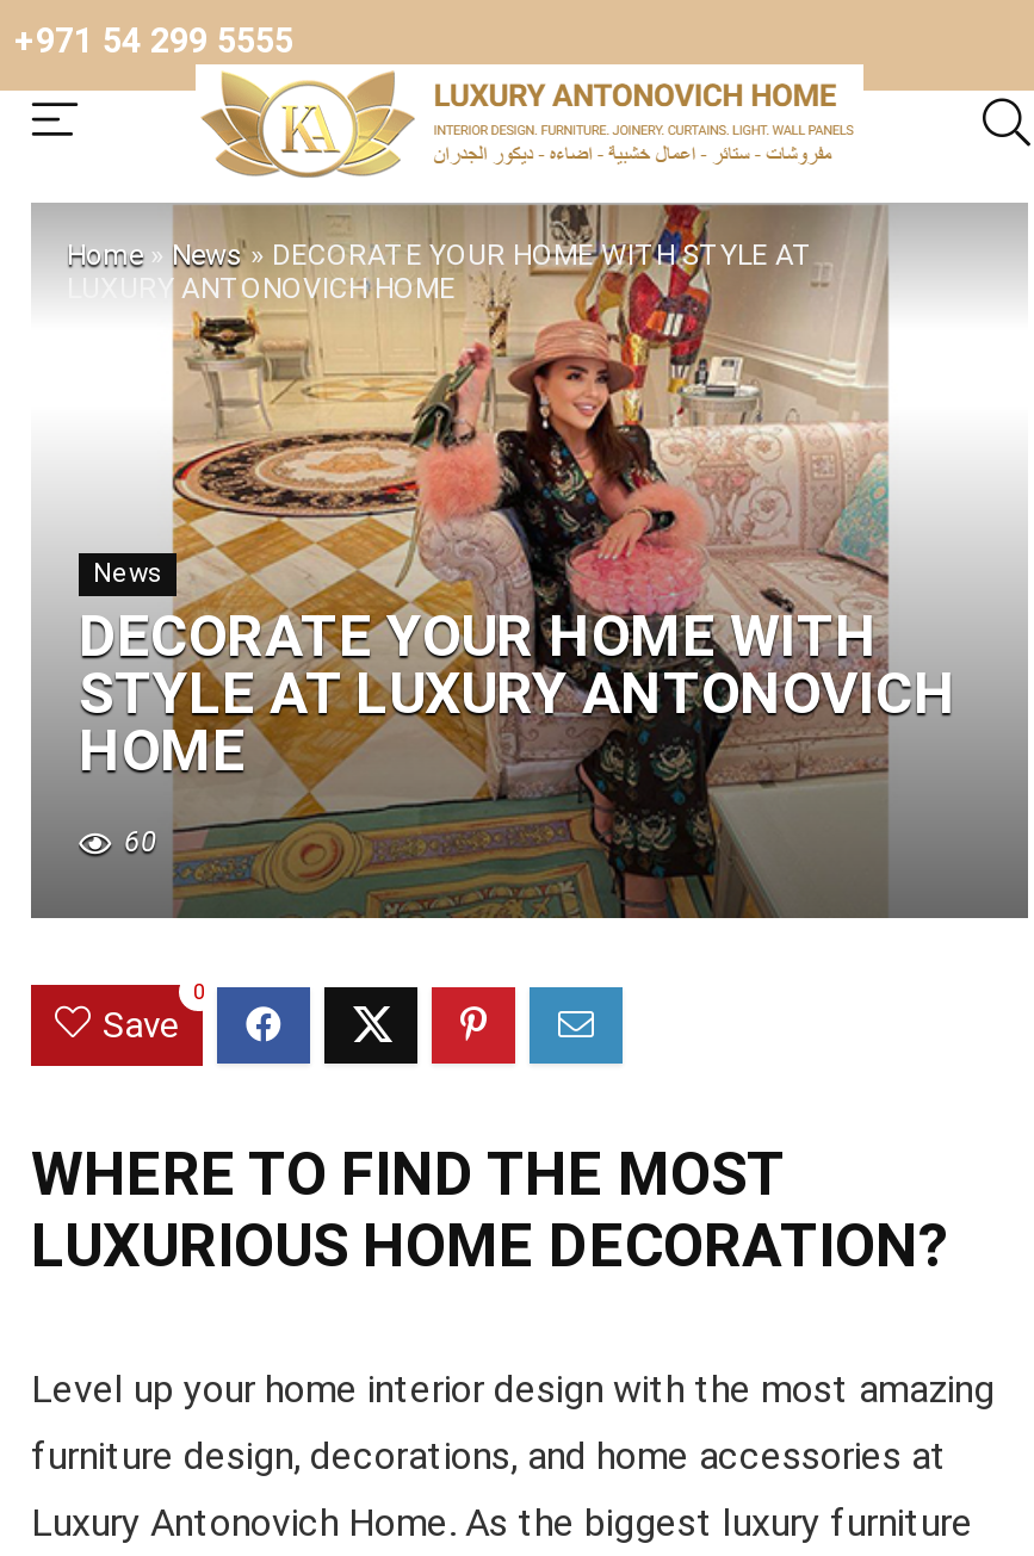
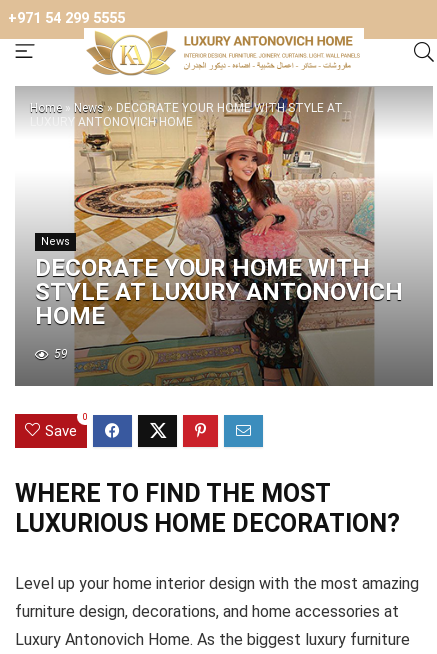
- 60
+ 59
